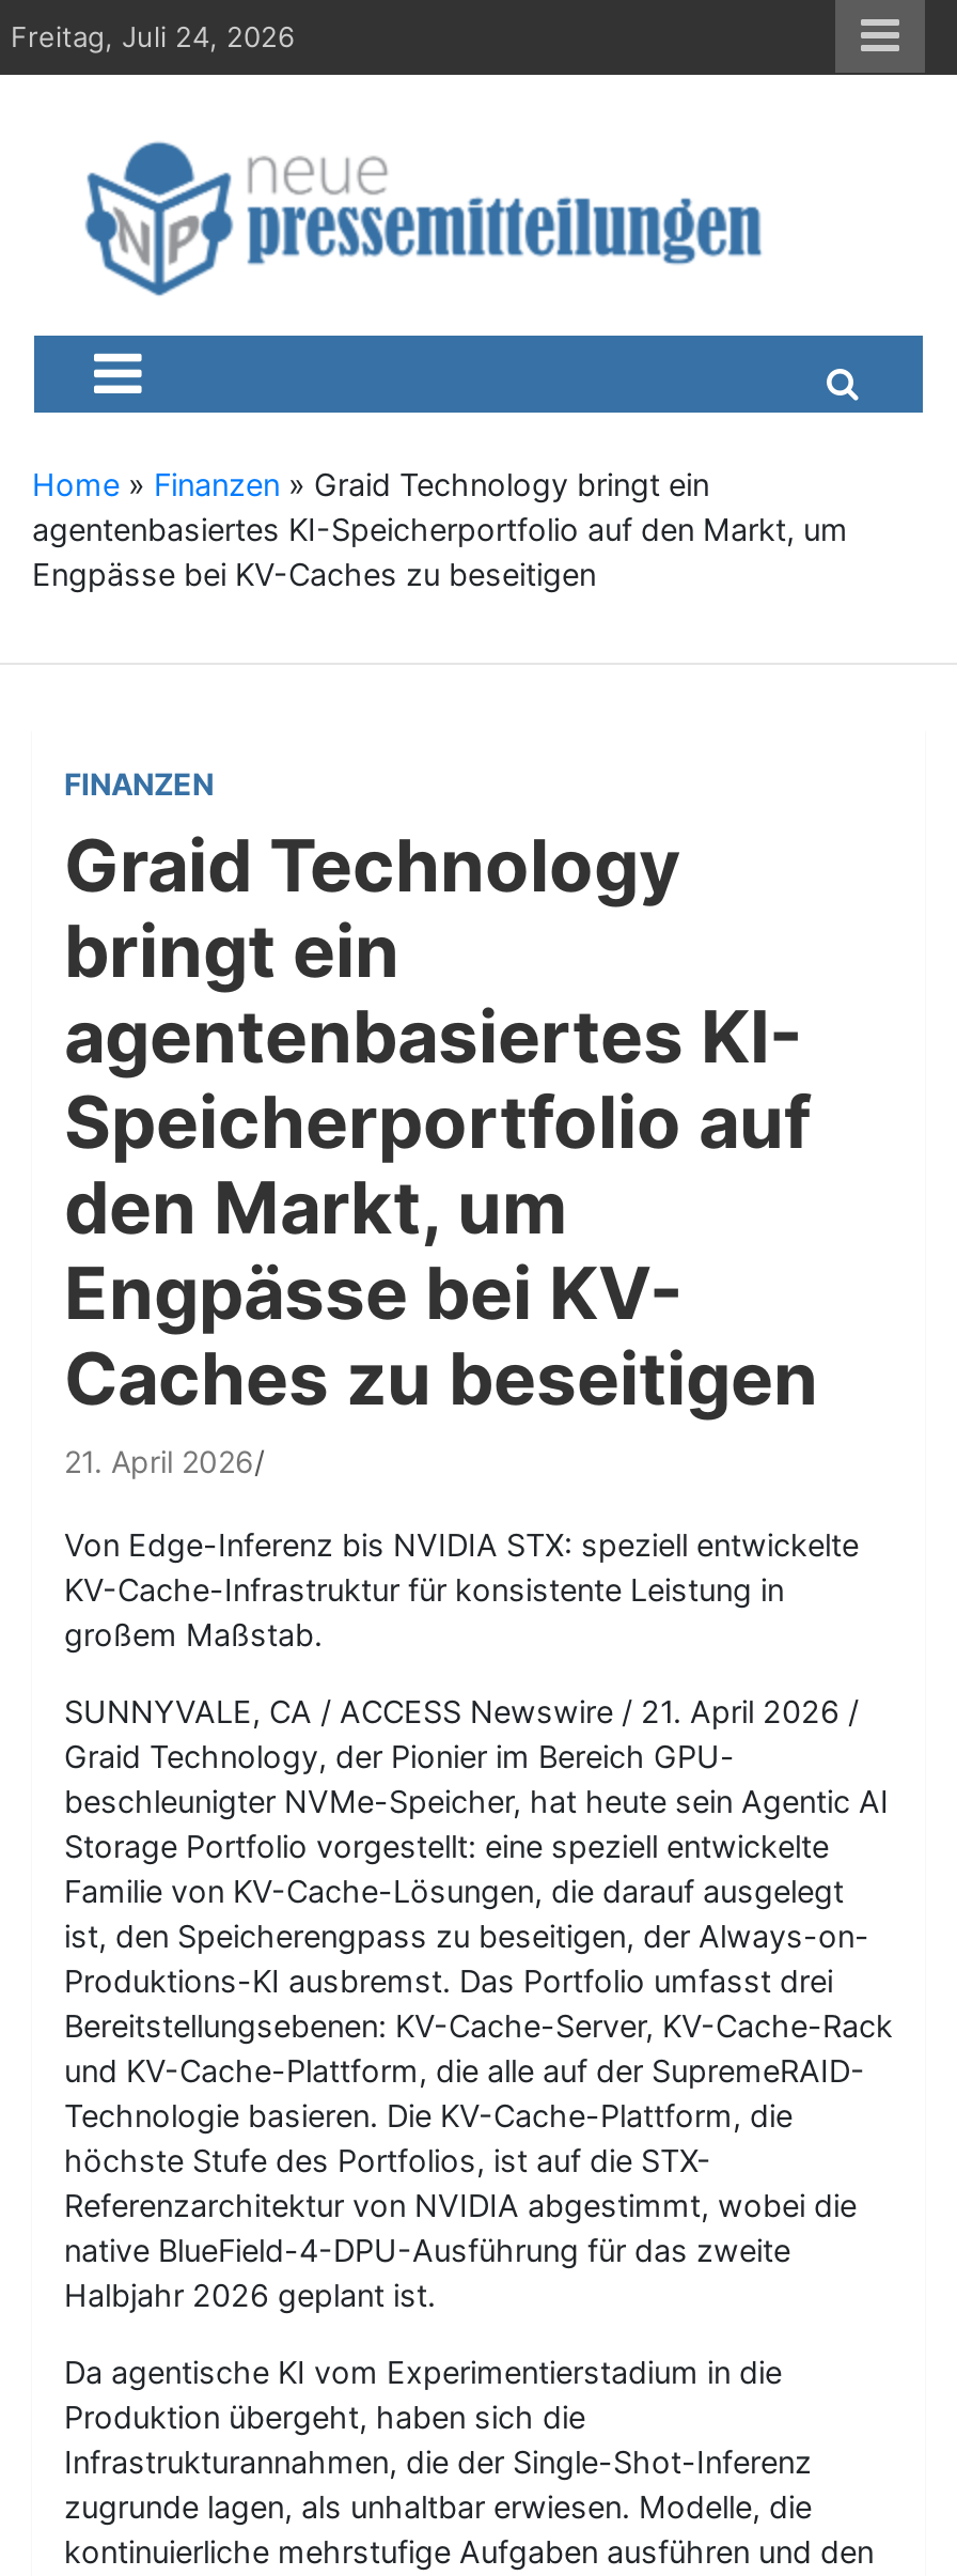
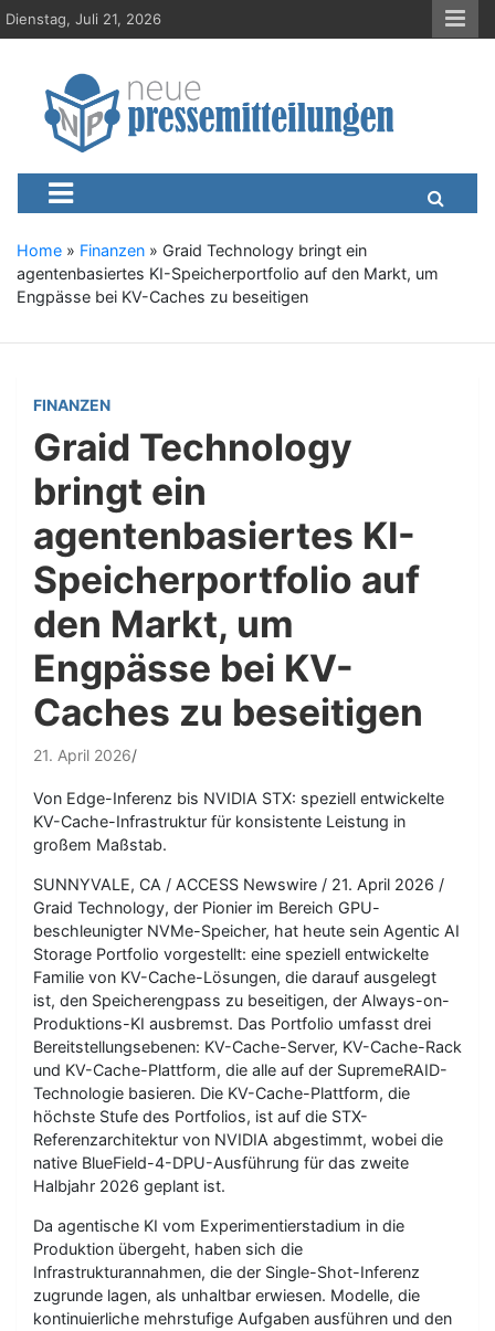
- Freitag, Juli 24, 2026
+ Dienstag, Juli 21, 2026
